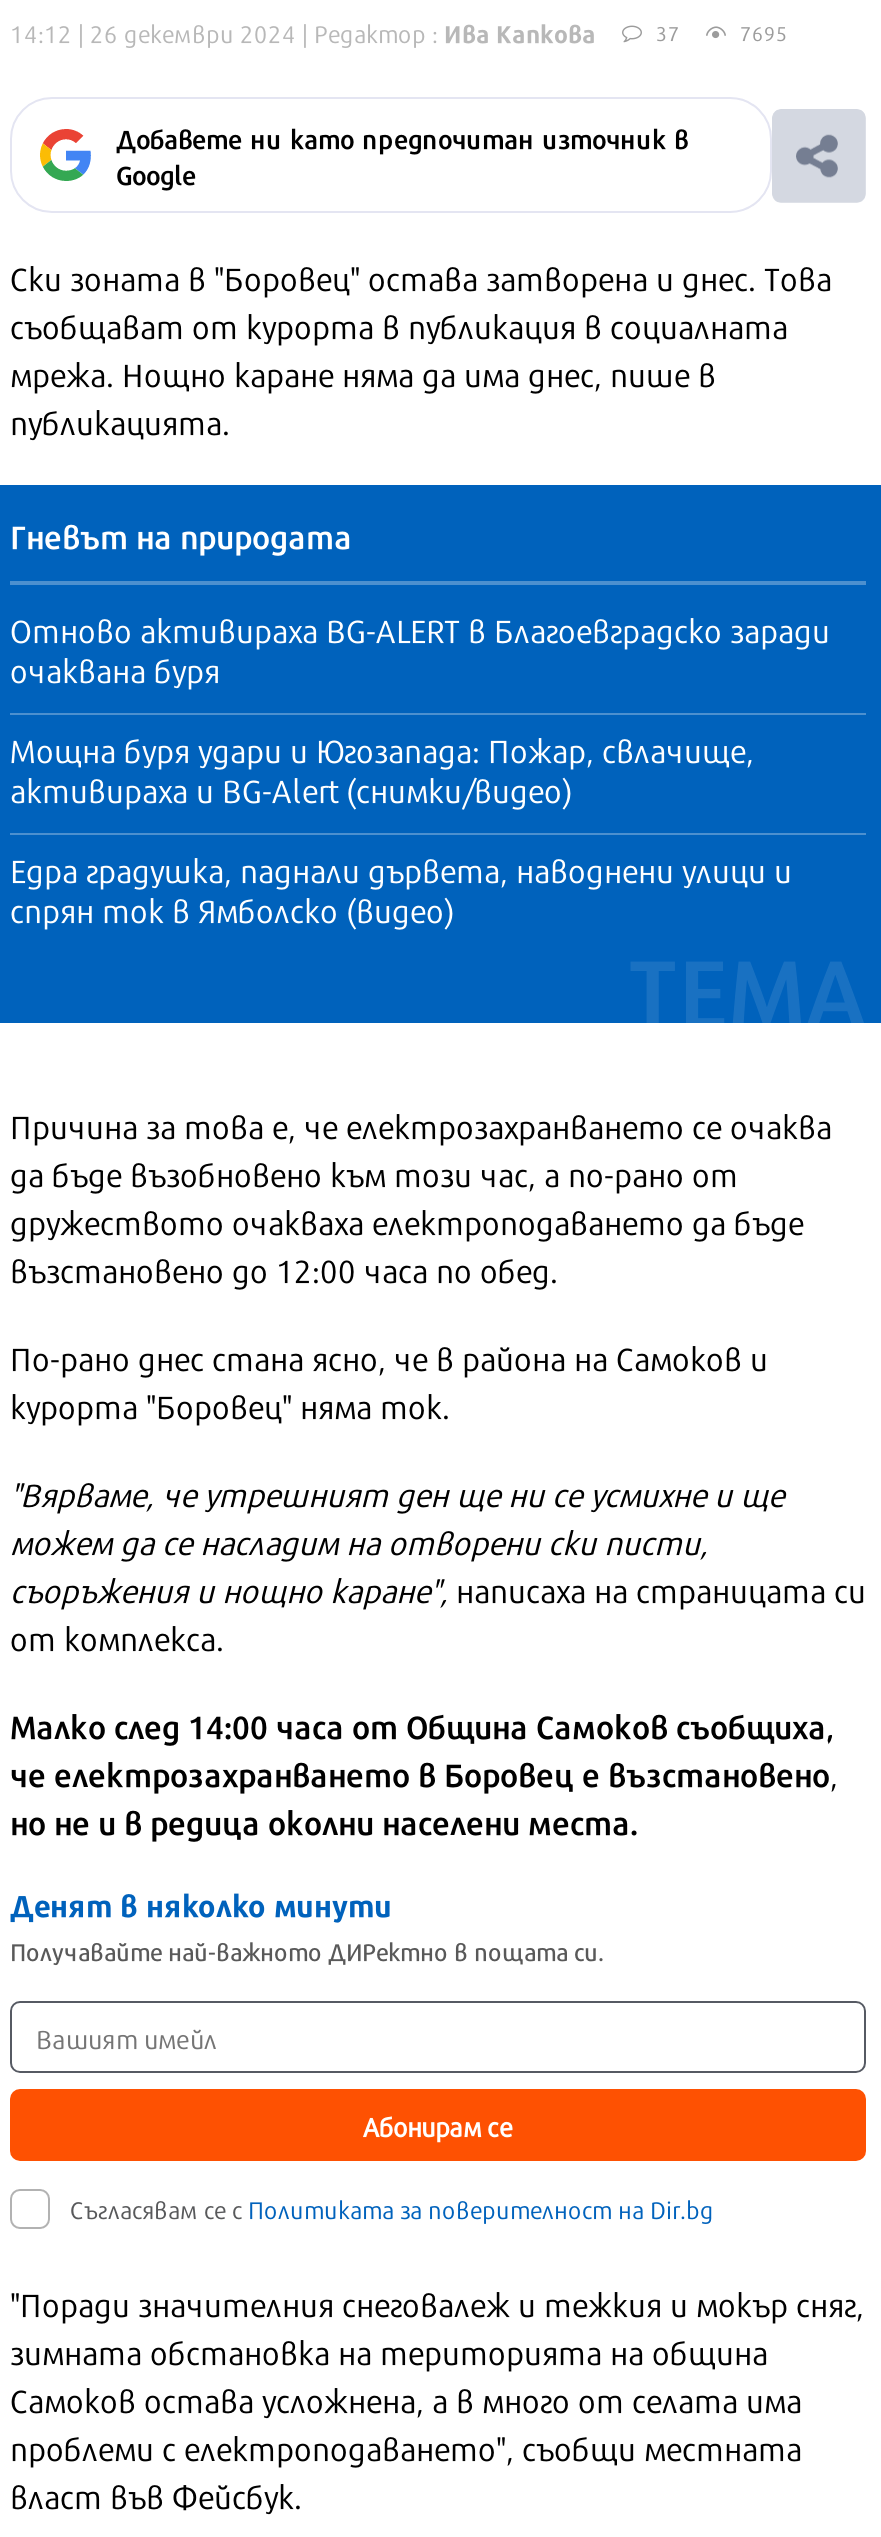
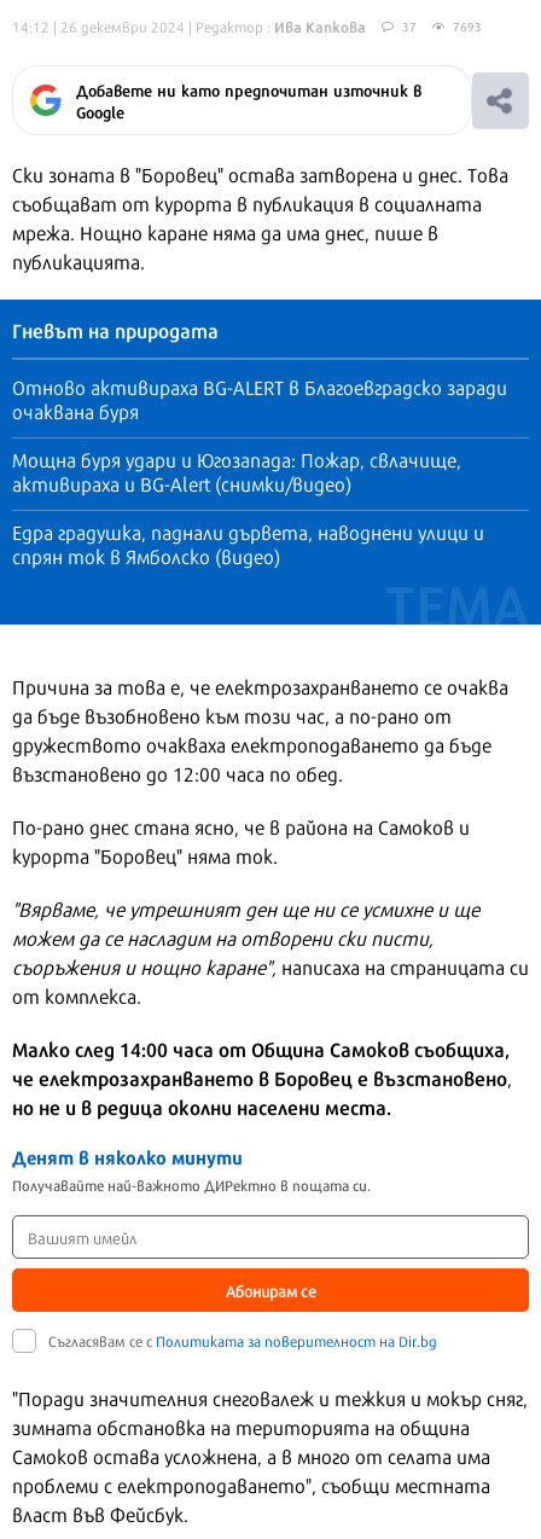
- 7695
+ 7693
